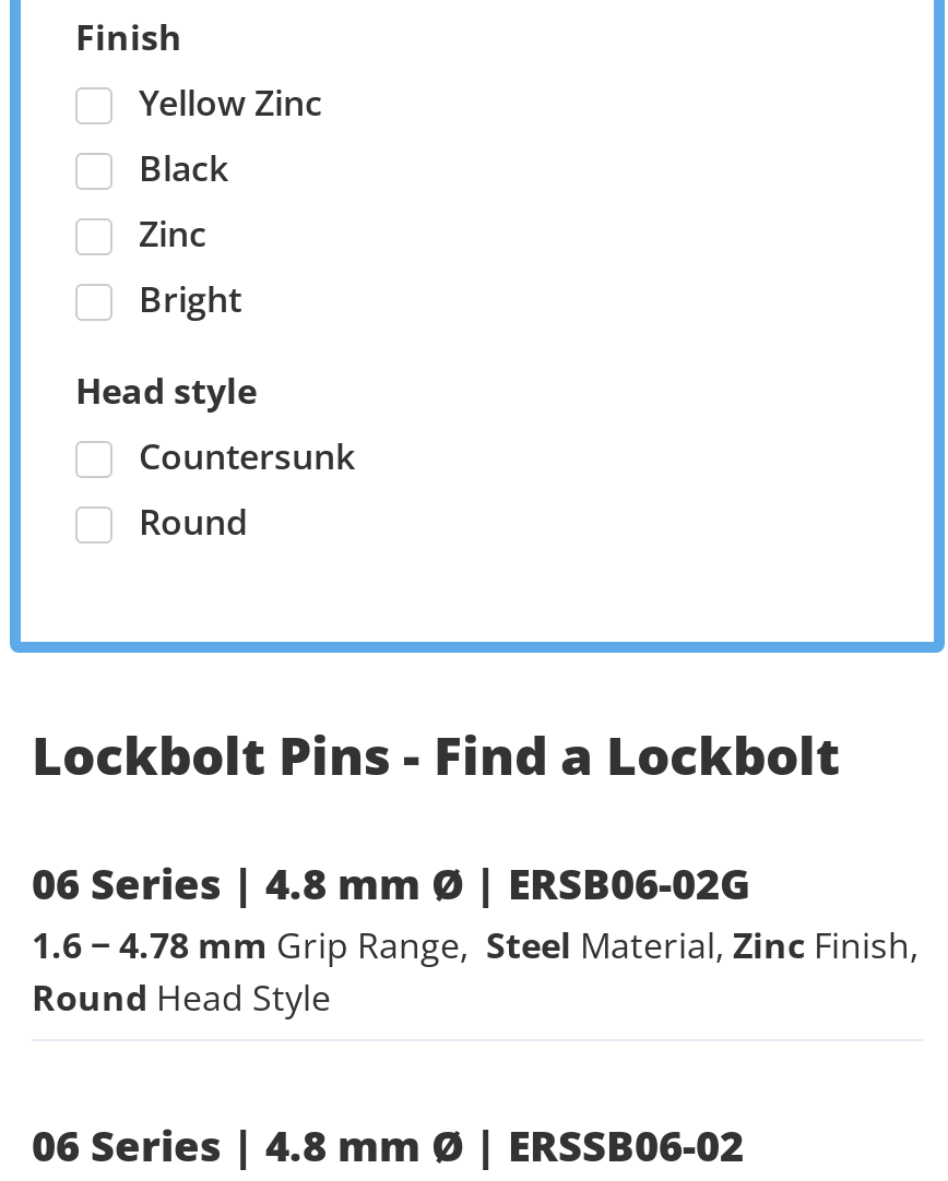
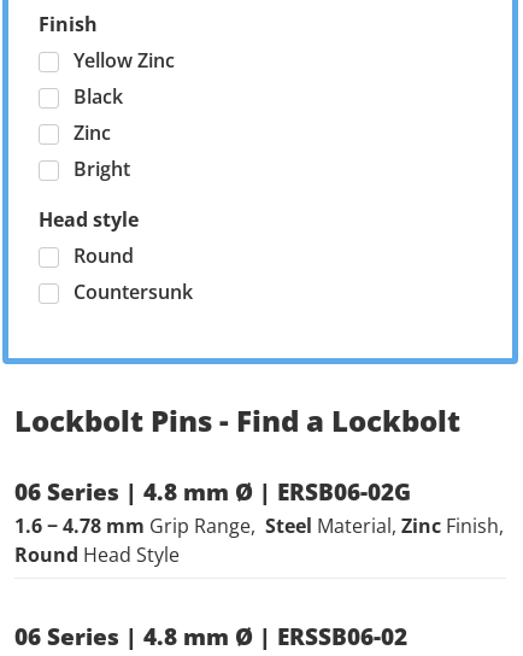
moved down: Countersunk

moved up: Round
